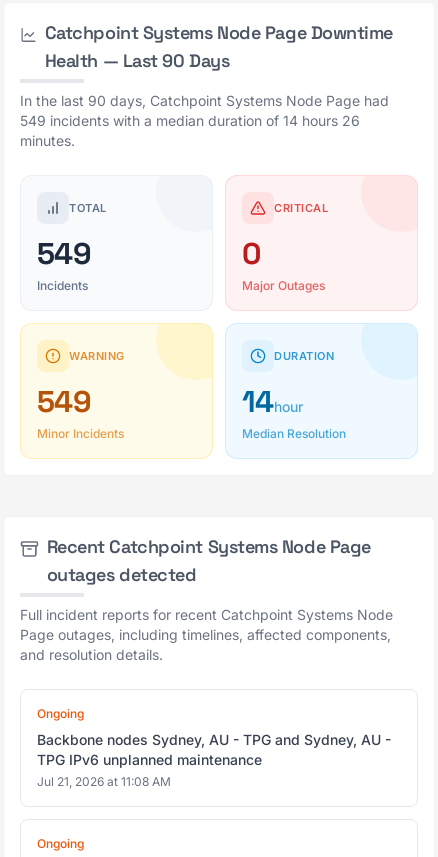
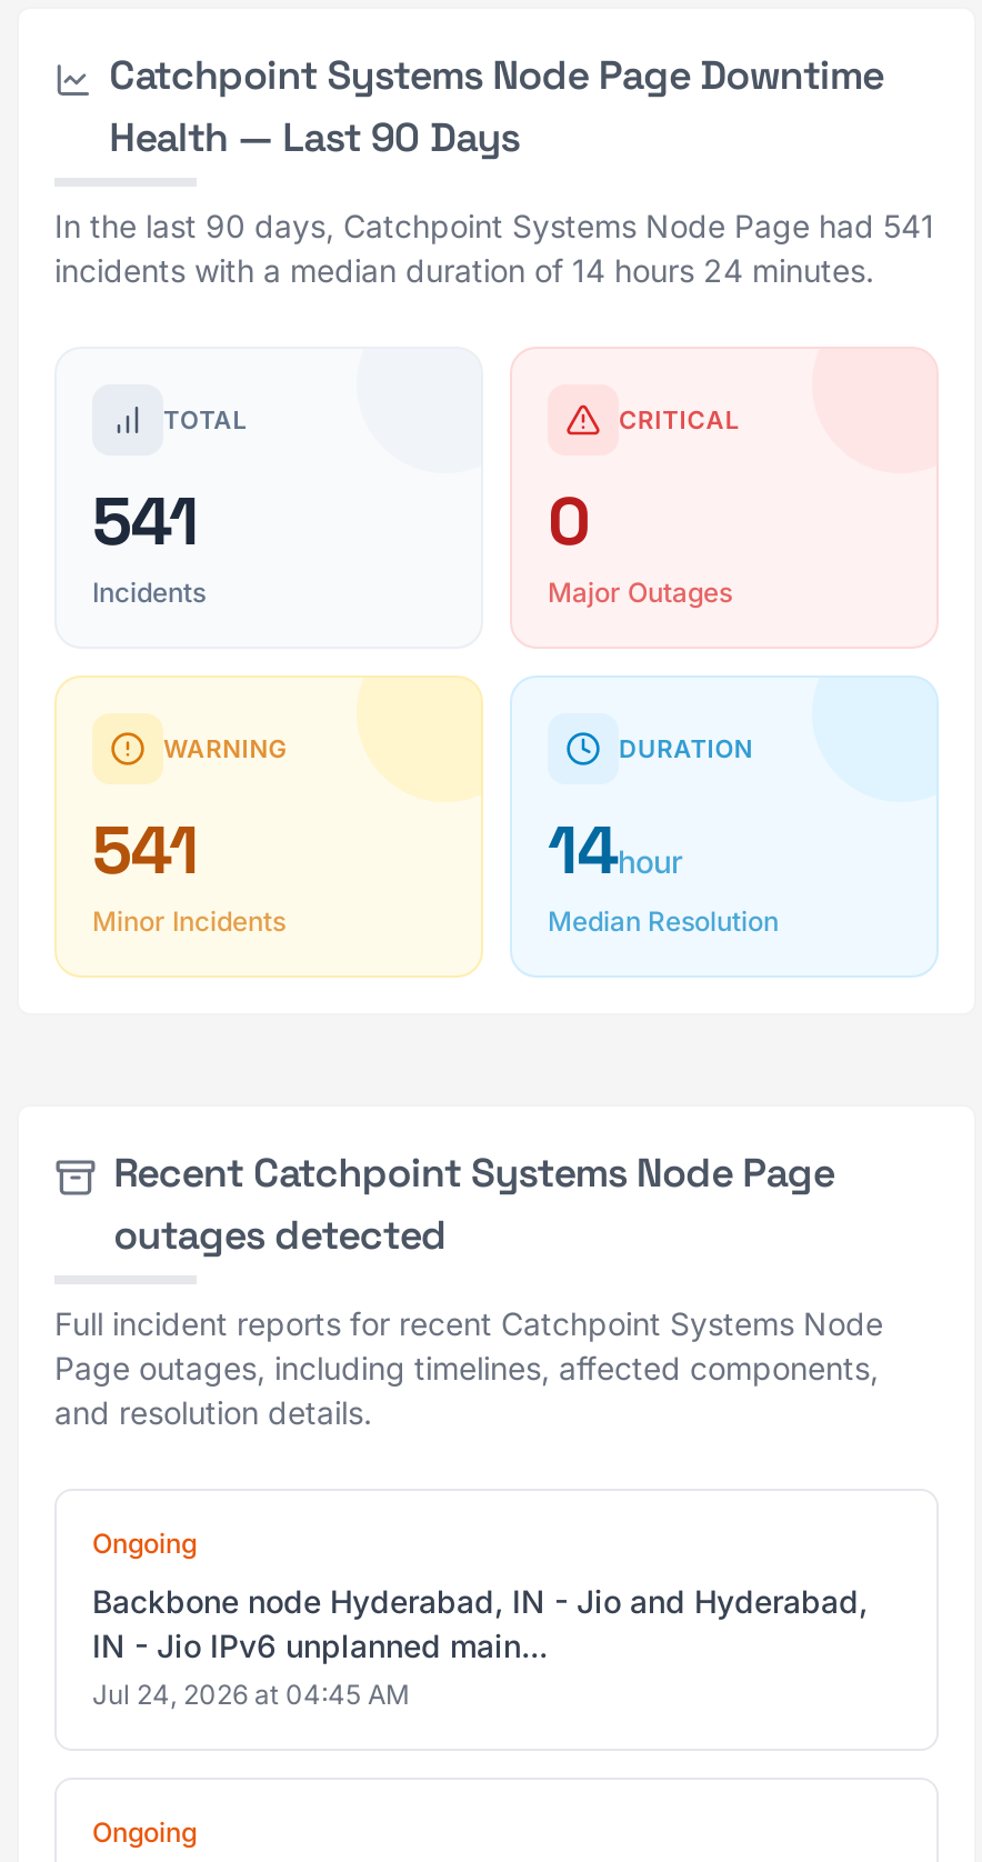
- In the last 90 days, Catchpoint Systems Node Page had
- 549 incidents with a median duration of 14 hours 26
- minutes.
+ In the last 90 days, Catchpoint Systems Node Page had 541
+ incidents with a median duration of 14 hours 24 minutes.

- 549
+ 541

- 549
+ 541

- Backbone nodes Sydney, AU - TPG and Sydney, AU -
- TPG IPv6 unplanned maintenance
- Jul 21, 2026 at 11:08 AM
+ Backbone node Hyderabad, IN - Jio and Hyderabad,
+ IN - Jio IPv6 unplanned main...
+ Jul 24, 2026 at 04:45 AM
